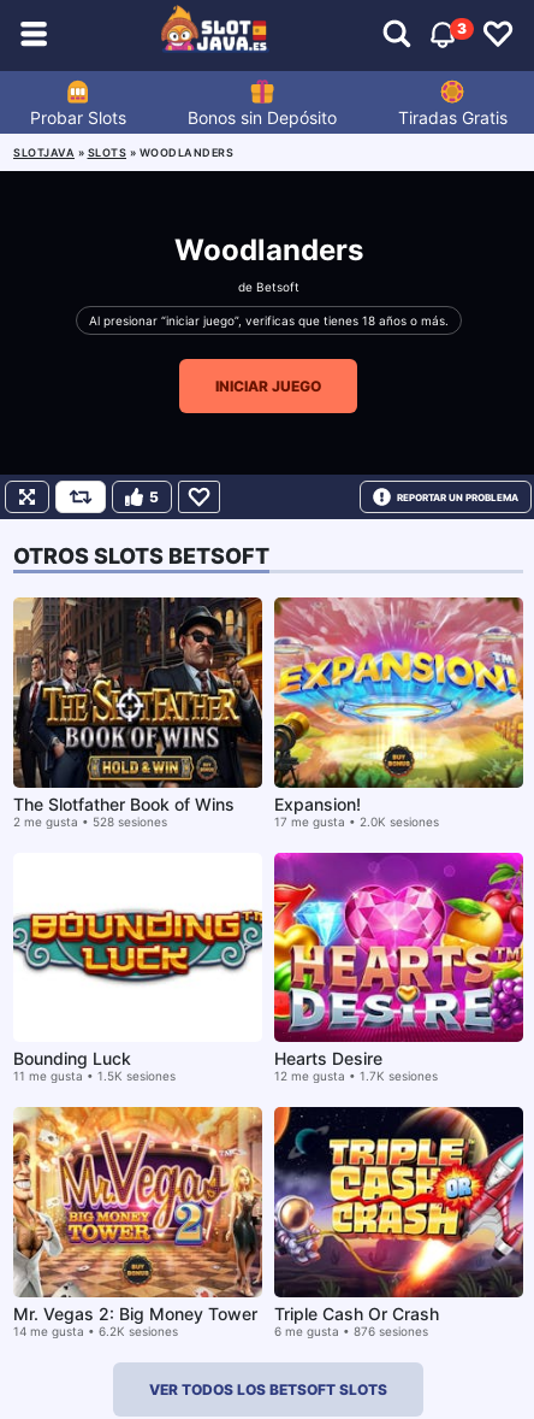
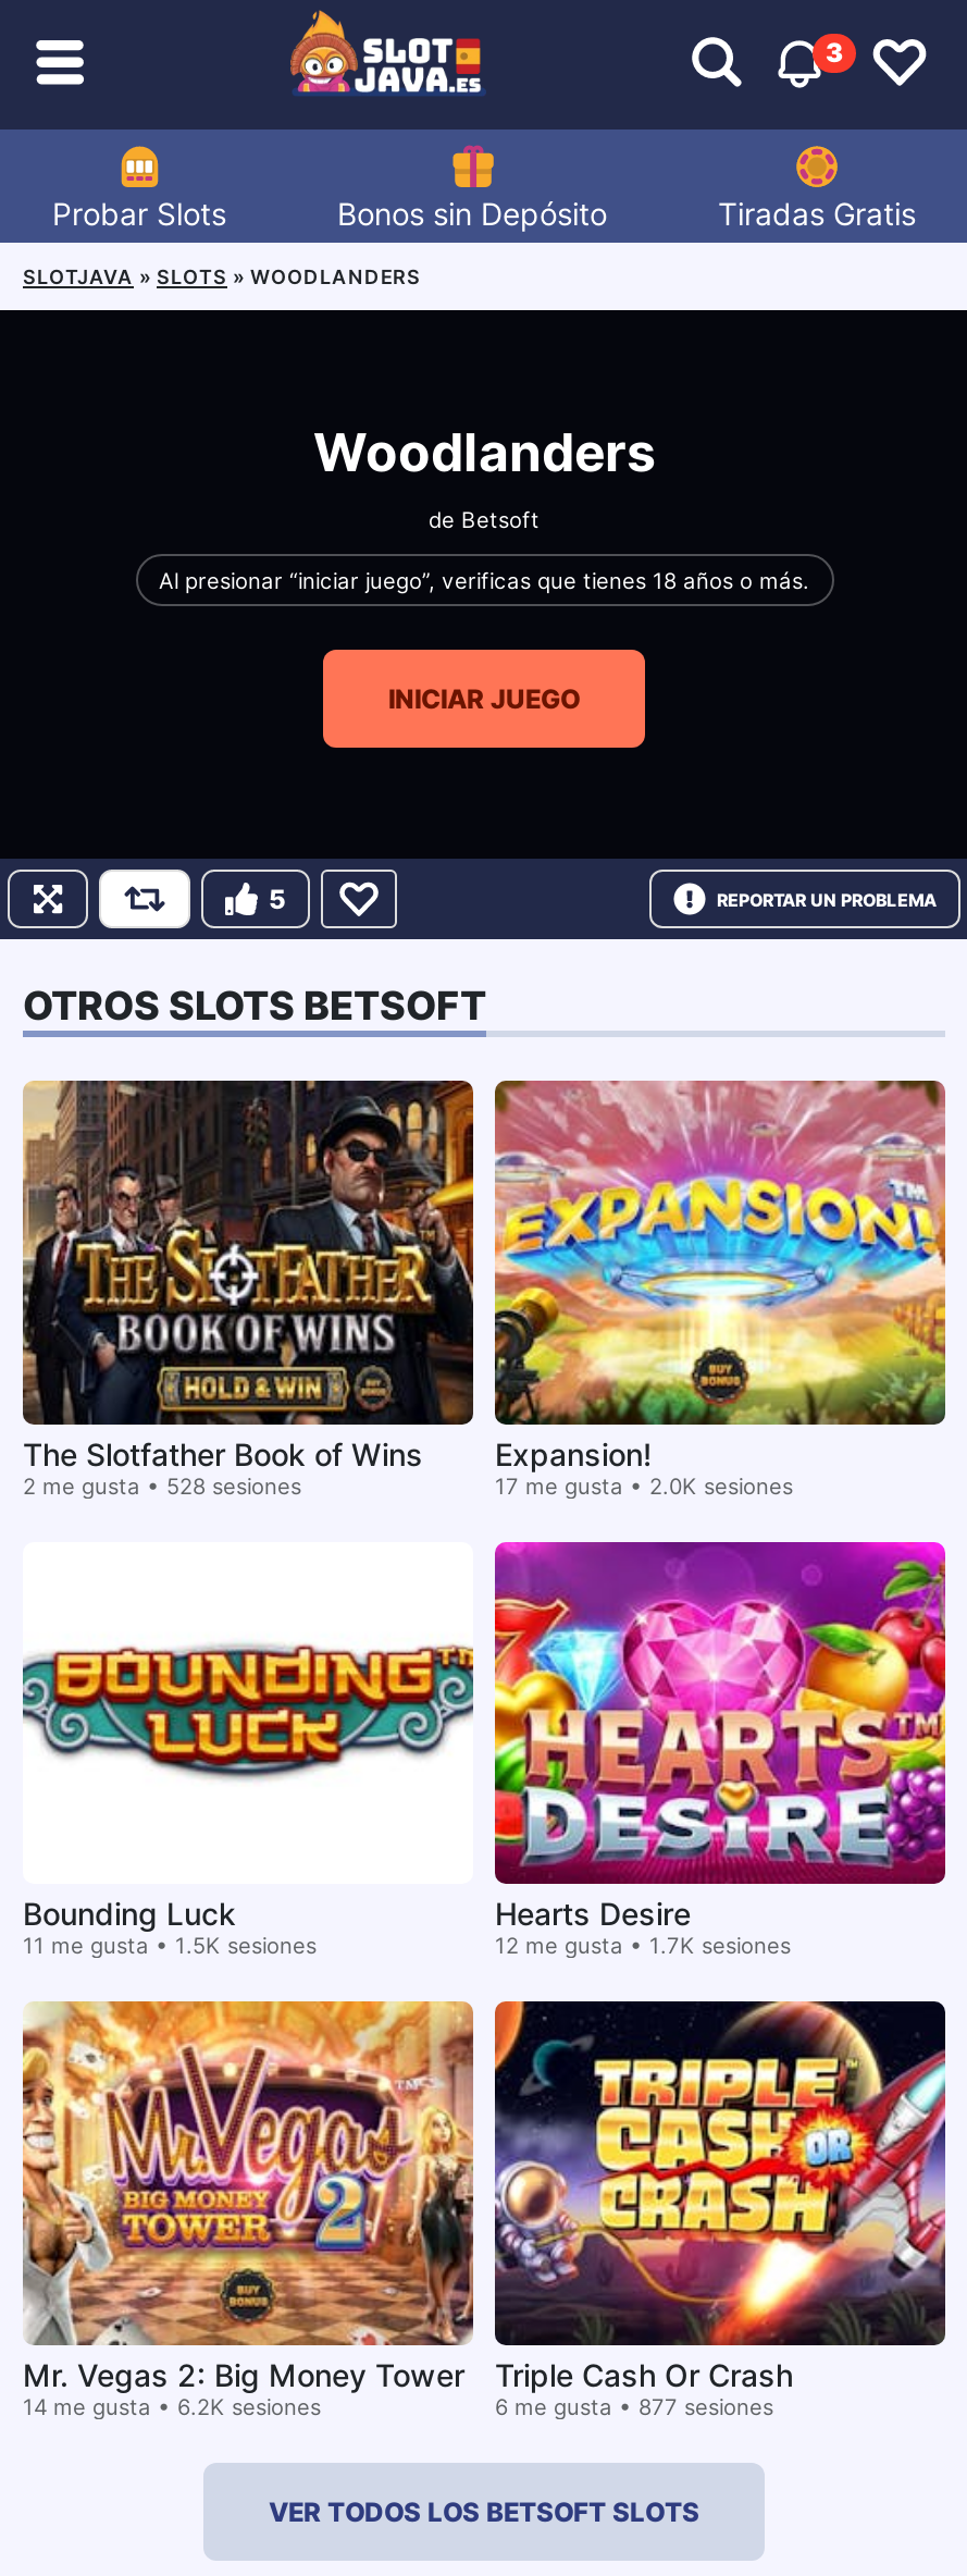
- 6 me gusta • 876 sesiones
+ 6 me gusta • 877 sesiones
